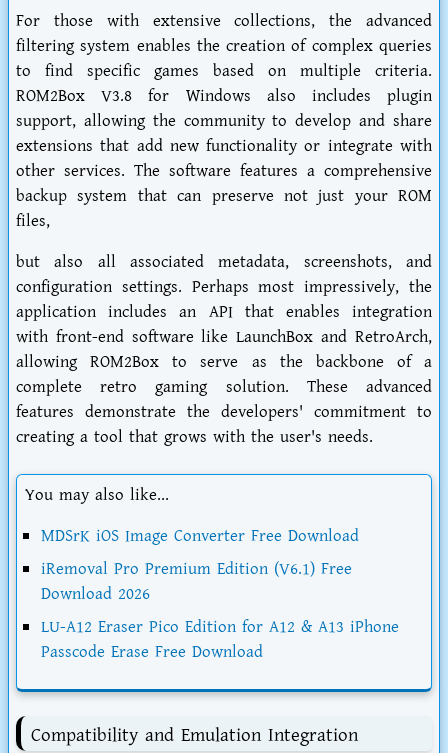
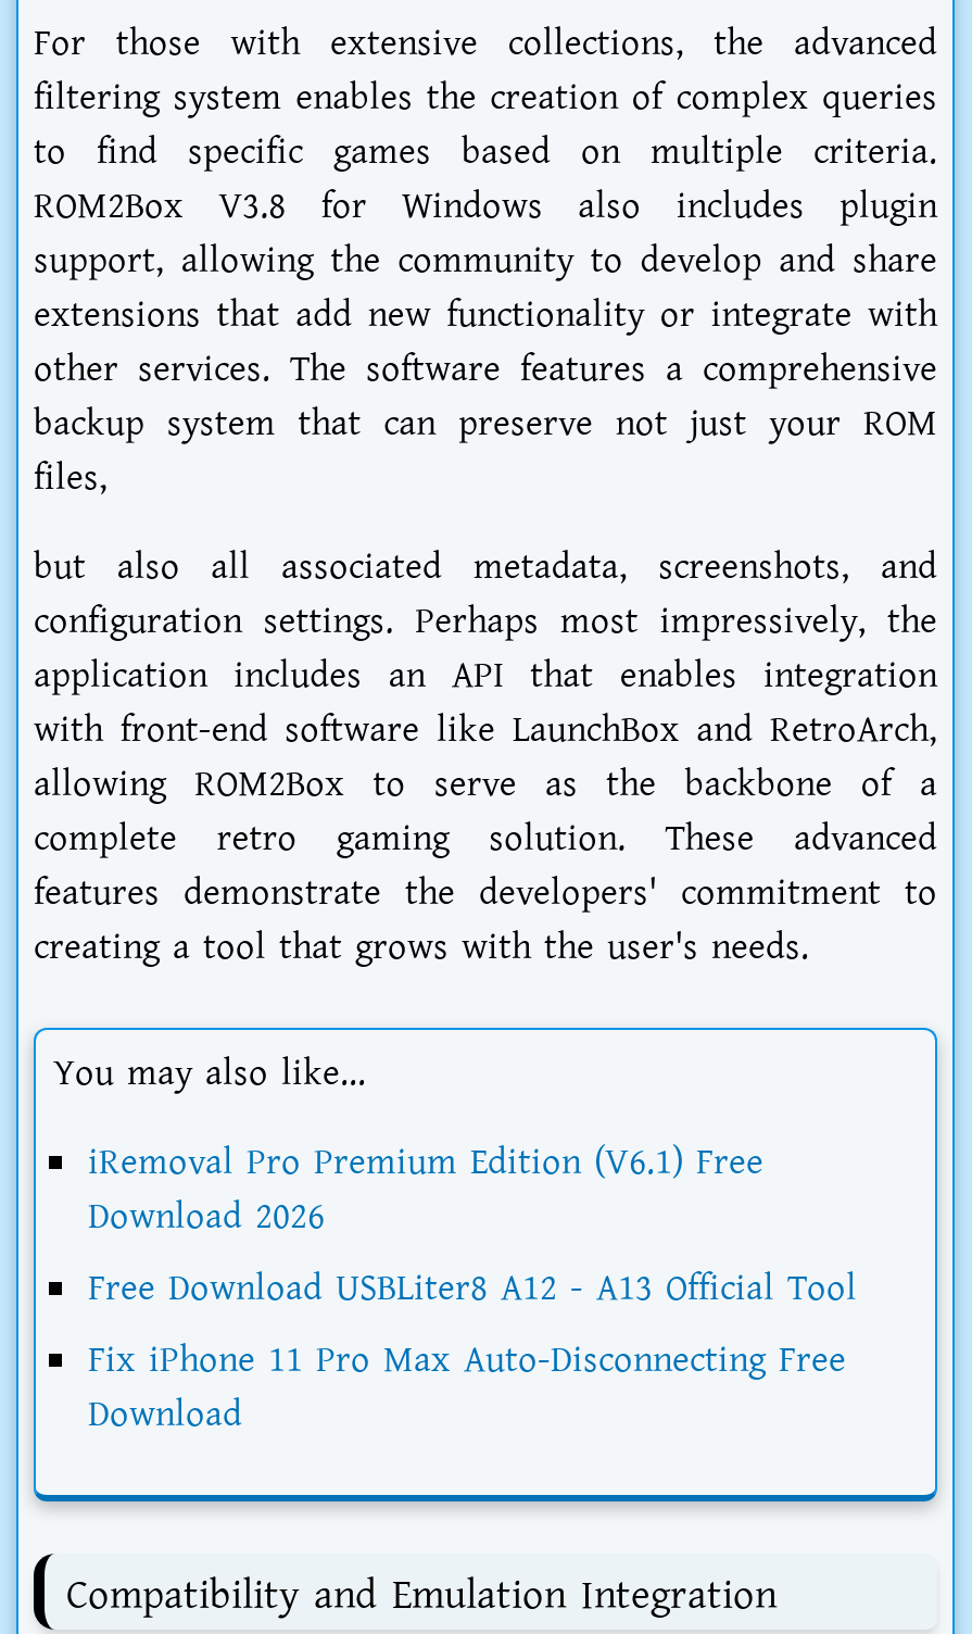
- MDSrK iOS Image Converter Free Download

moved up: iRemoval Pro Premium Edition (V6.1) Free | Download 2026

- LU-A12 Eraser Pico Edition for A12 & A13 iPhone
- Passcode Erase Free Download
+ Free Download USBLiter8 A12 - A13 Official Tool
+ Fix iPhone 11 Pro Max Auto-Disconnecting Free
+ Download
